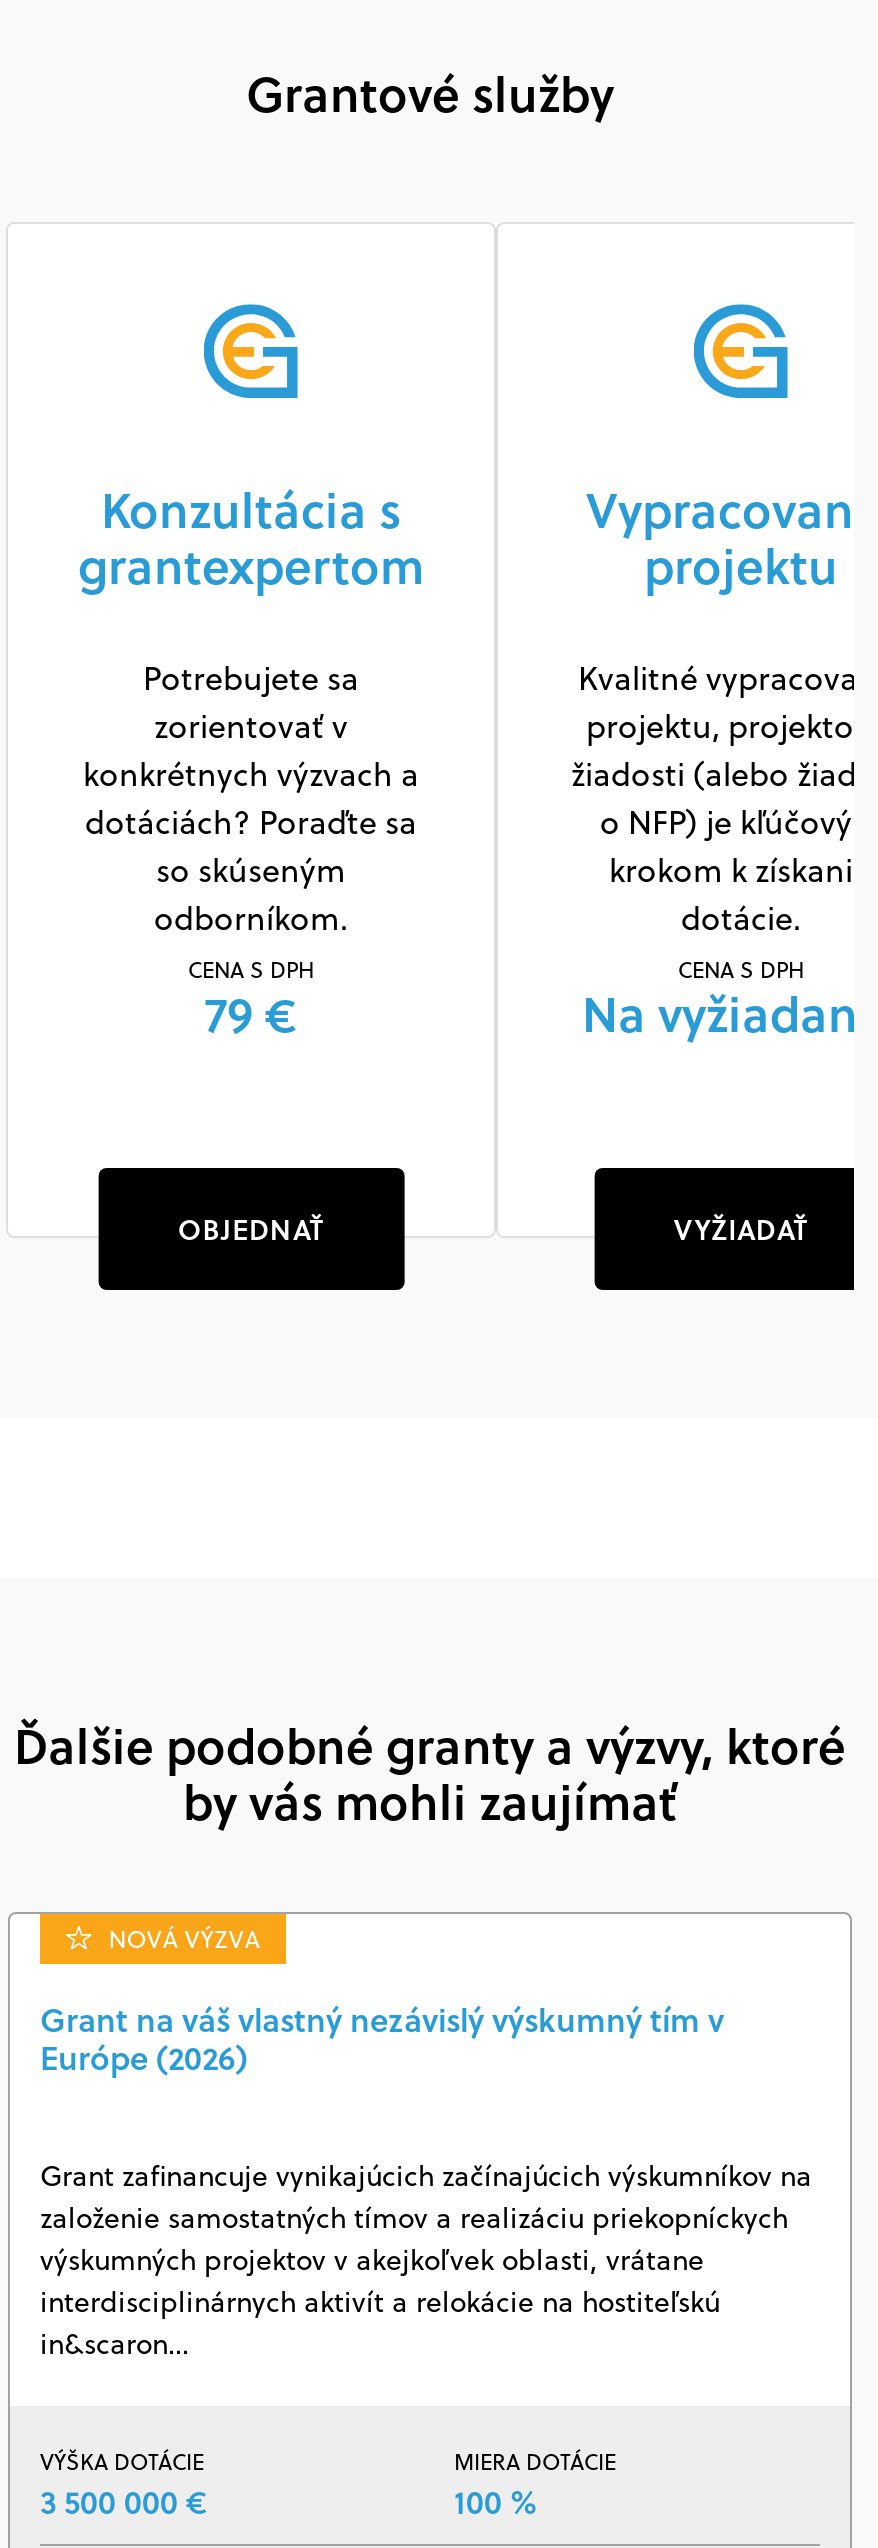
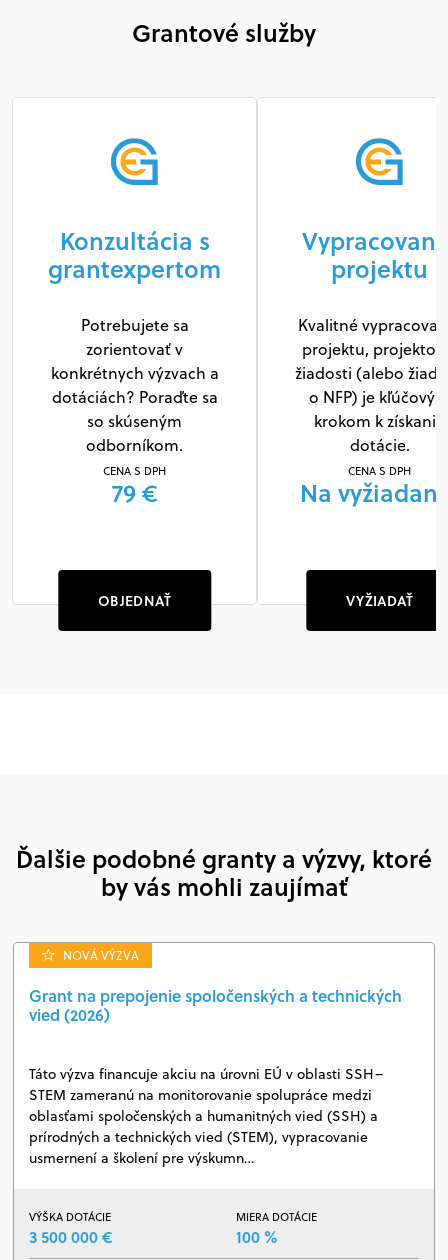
- Grant na váš vlastný nezávislý výskumný tím v
- Európe (2026)
+ Grant na prepojenie spoločenských a technických
+ vied (2026)

- Grant zafinancuje vynikajúcich začínajúcich výskumníkov na
- založenie samostatných tímov a realizáciu priekopníckych
- výskumných projektov v akejkoľvek oblasti, vrátane
- interdisciplinárnych aktivít a relokácie na hostiteľskú
- in&scaron…
+ Táto výzva financuje akciu na úrovni EÚ v oblasti SSH–
+ STEM zameranú na monitorovanie spolupráce medzi
+ oblasťami spoločenských a humanitných vied (SSH) a
+ prírodných a technických vied (STEM), vypracovanie
+ usmernení a školení pre výskumn…
